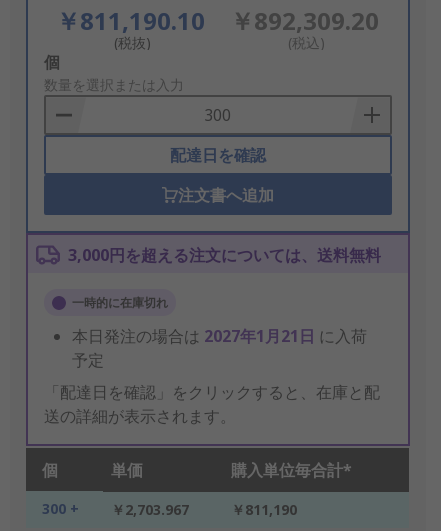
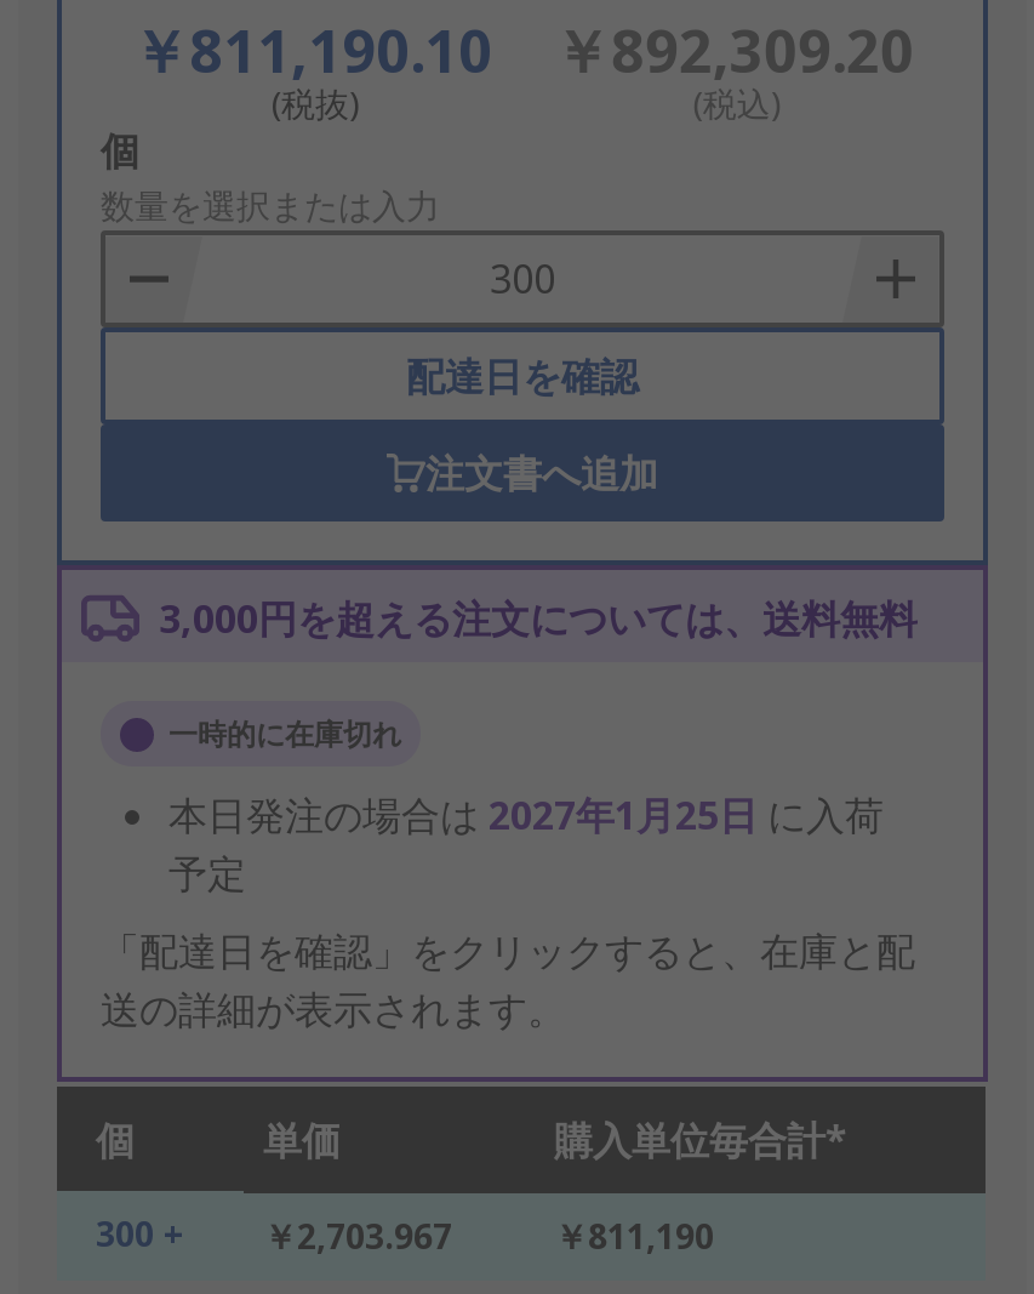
- 本日発注の場合は2027年1月21日に入荷
+ 本日発注の場合は2027年1月25日に入荷
